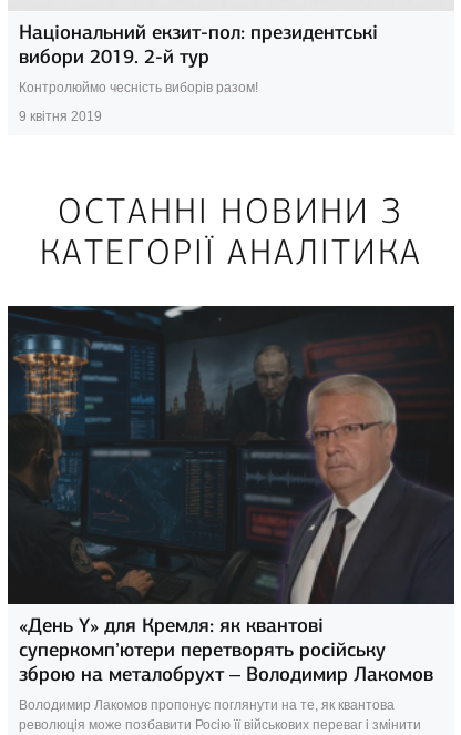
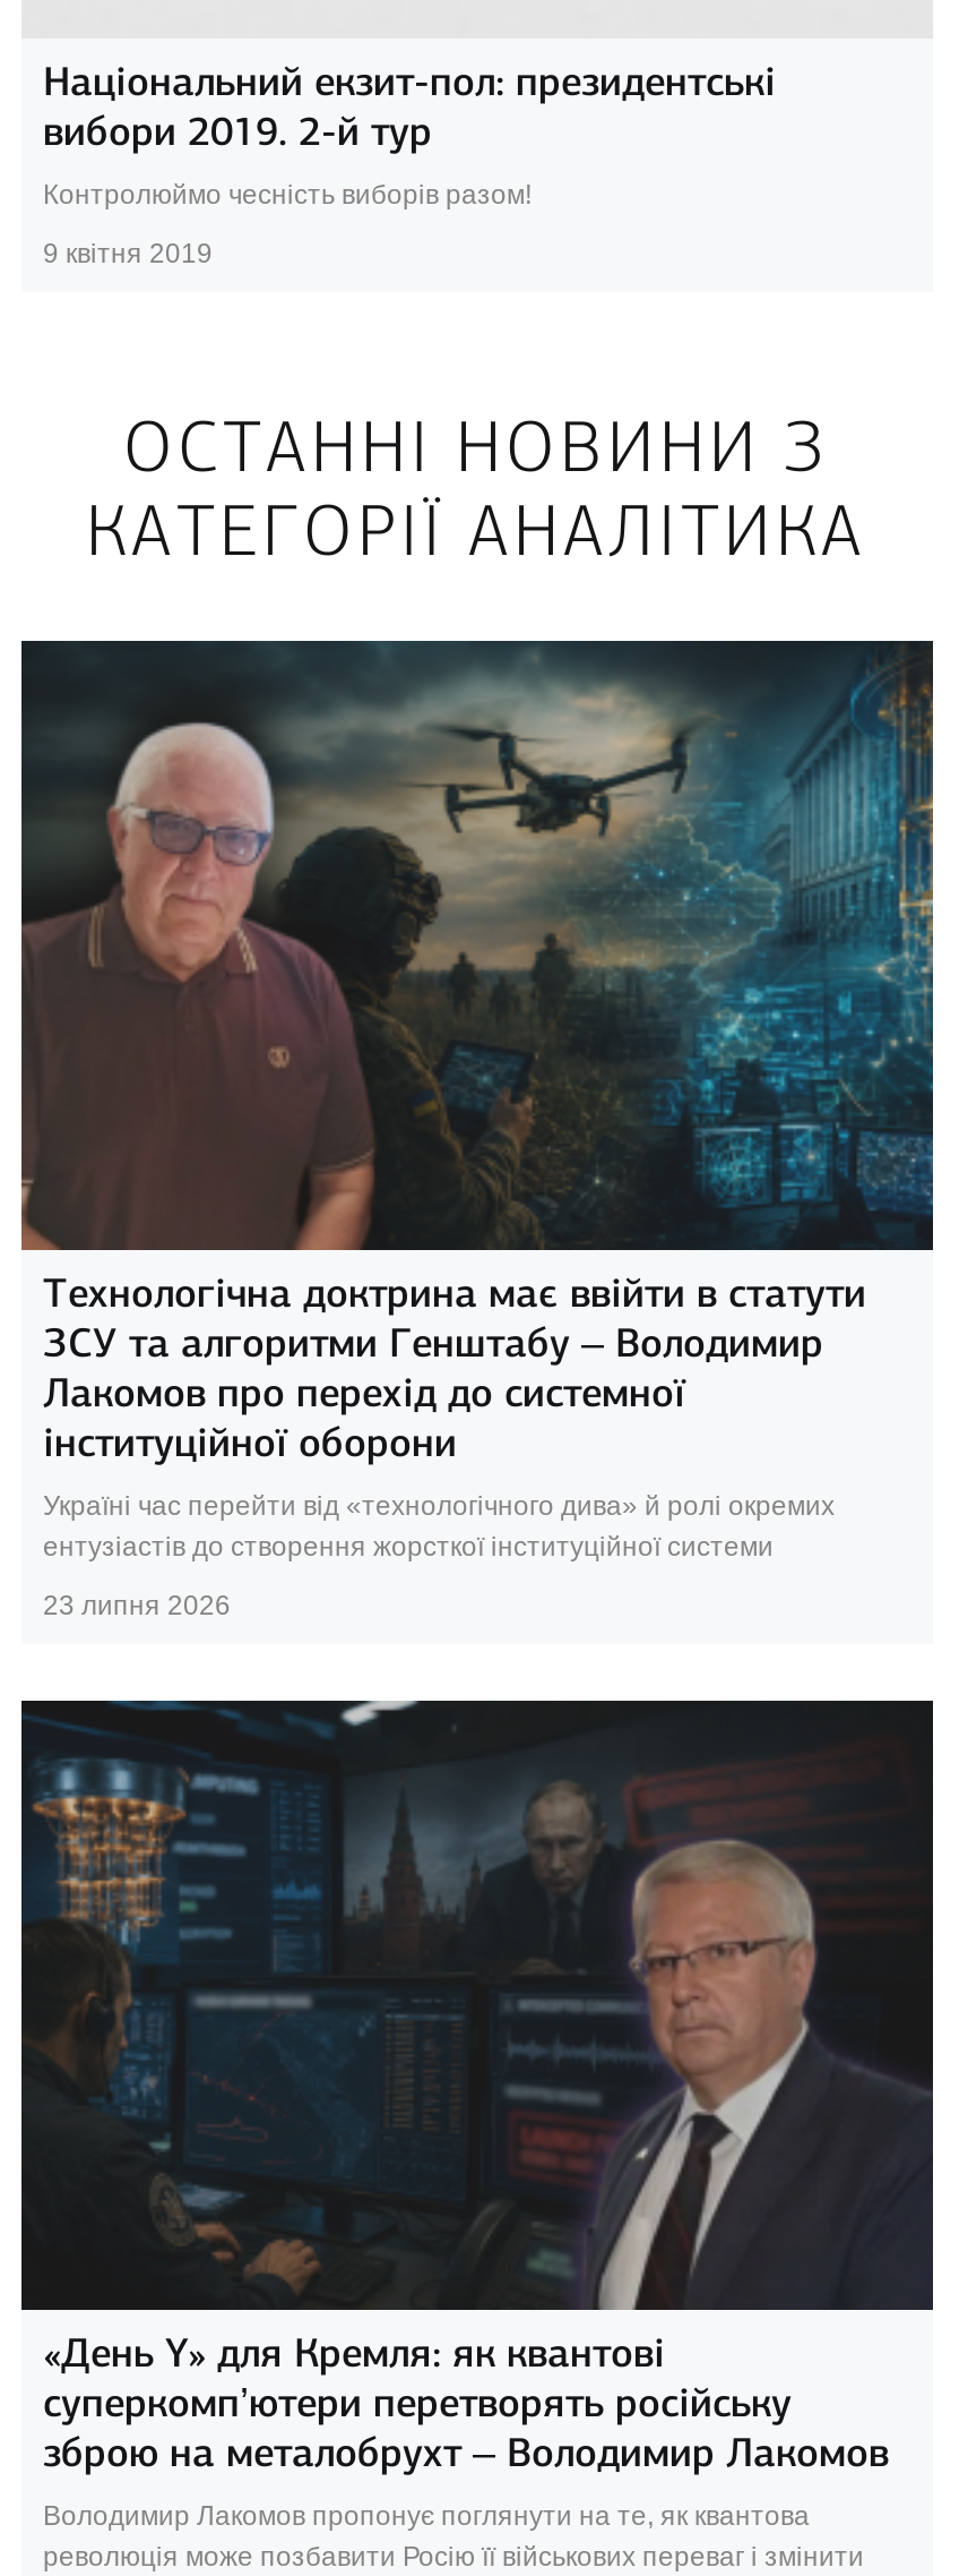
+ [image]
+ Технологічна доктрина має ввійти в статути
+ ЗСУ та алгоритми Генштабу – Володимир
+ Лакомов про перехід до системної
+ інституційної оборони
+ Україні час перейти від «технологічного дива» й ролі окремих
+ ентузіастів до створення жорсткої інституційної системи
+ 23 липня 2026
